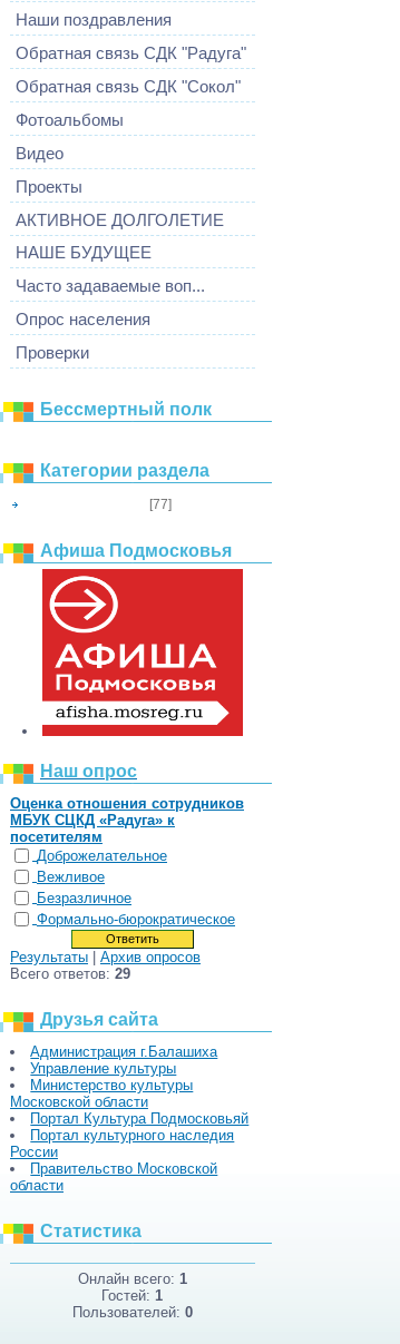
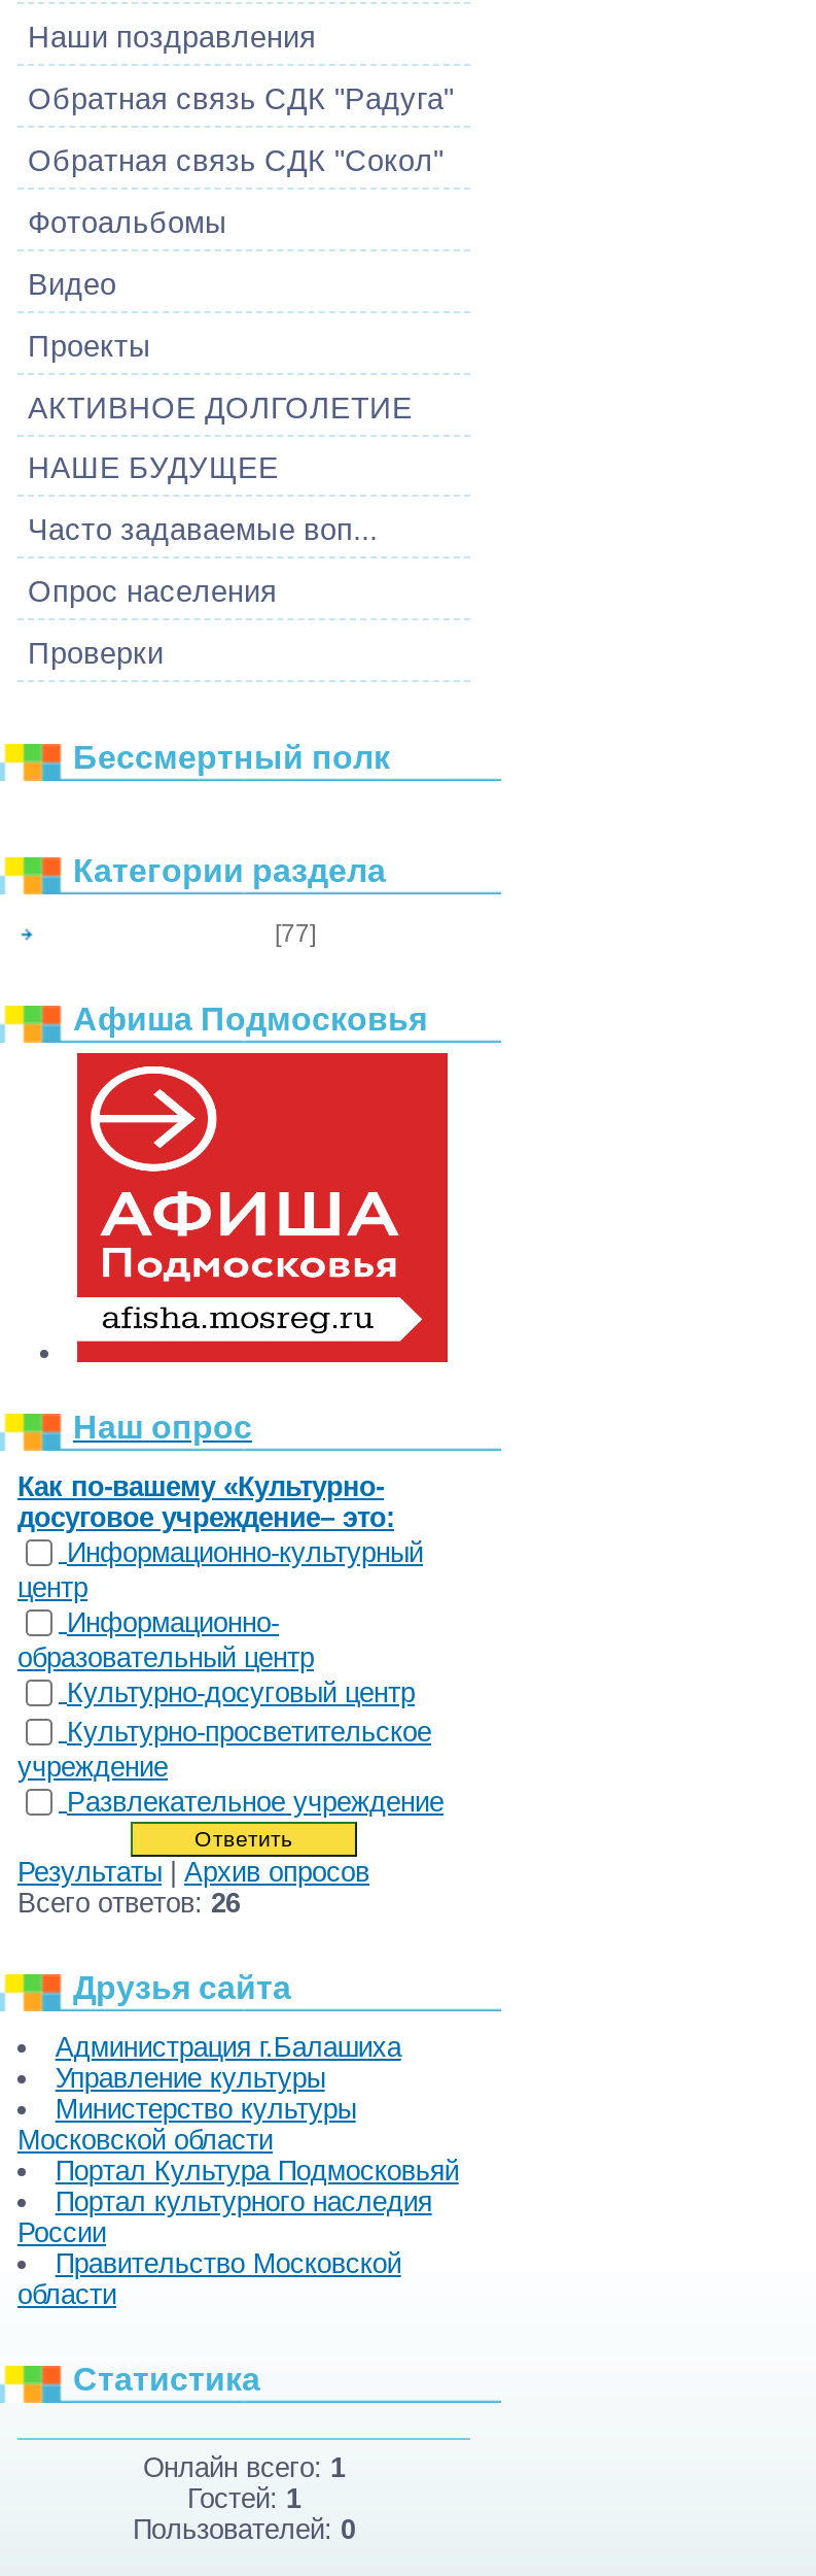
- Оценка отношения сотрудников
- МБУК СЦКД «Радуга» к
- посетителям
- Доброжелательное
- Вежливое
- Безразличное
- Формально-бюрократическое
+ Как по-вашему «Культурно-
+ досуговое учреждение– это:
+ Информационно-культурный
+ центр
+ Информационно-
+ образовательный центр
+ Культурно-досуговый центр
+ Культурно-просветительское
+ учреждение
+ Развлекательное учреждение

- Всего ответов:29
+ Всего ответов:26
